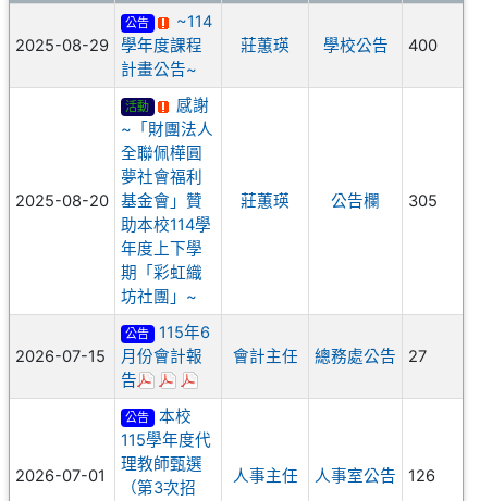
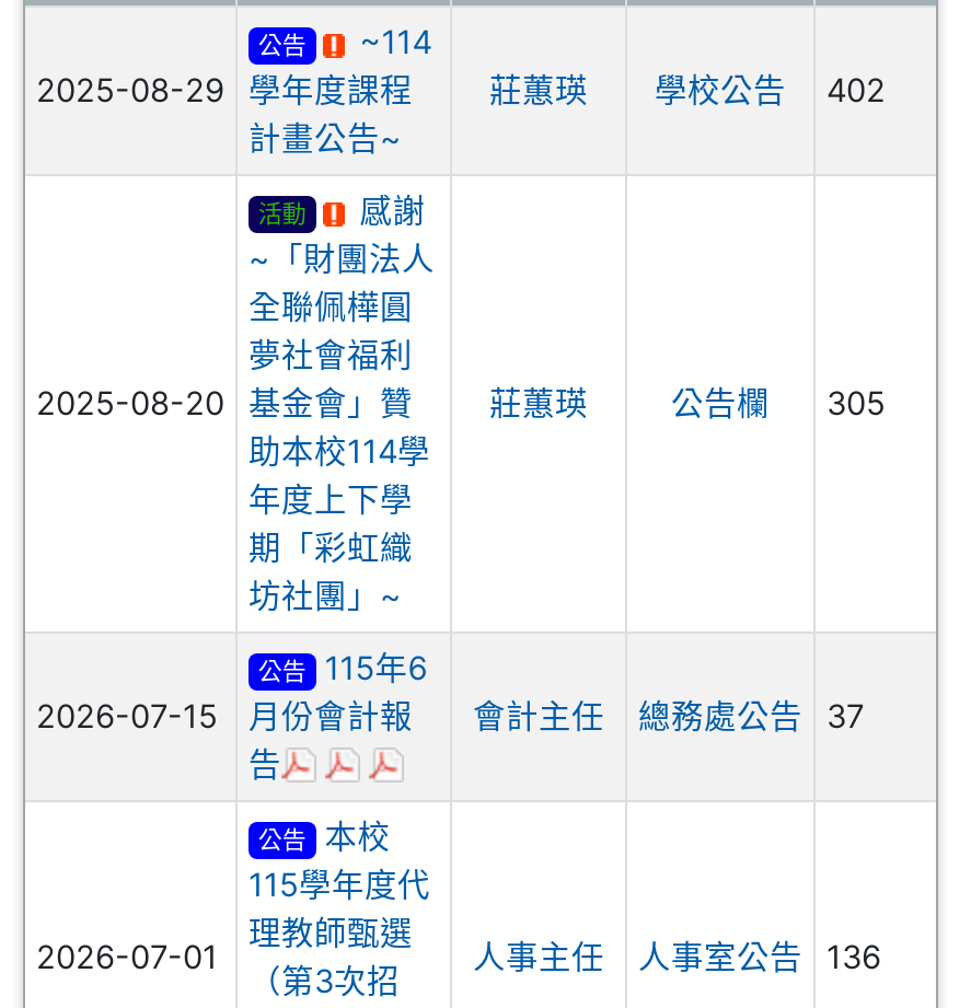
- 2025-08-29 學年度課程 莊蕙瑛 學校公告 400
+ 2025-08-29 學年度課程 莊蕙瑛 學校公告 402

- 2026-07-15 月份會計報 會計主任 總務處公告 27
+ 2026-07-15 月份會計報 會計主任 總務處公告 37

- 人事主任 人事室公告 126
+ 人事主任 人事室公告 136
